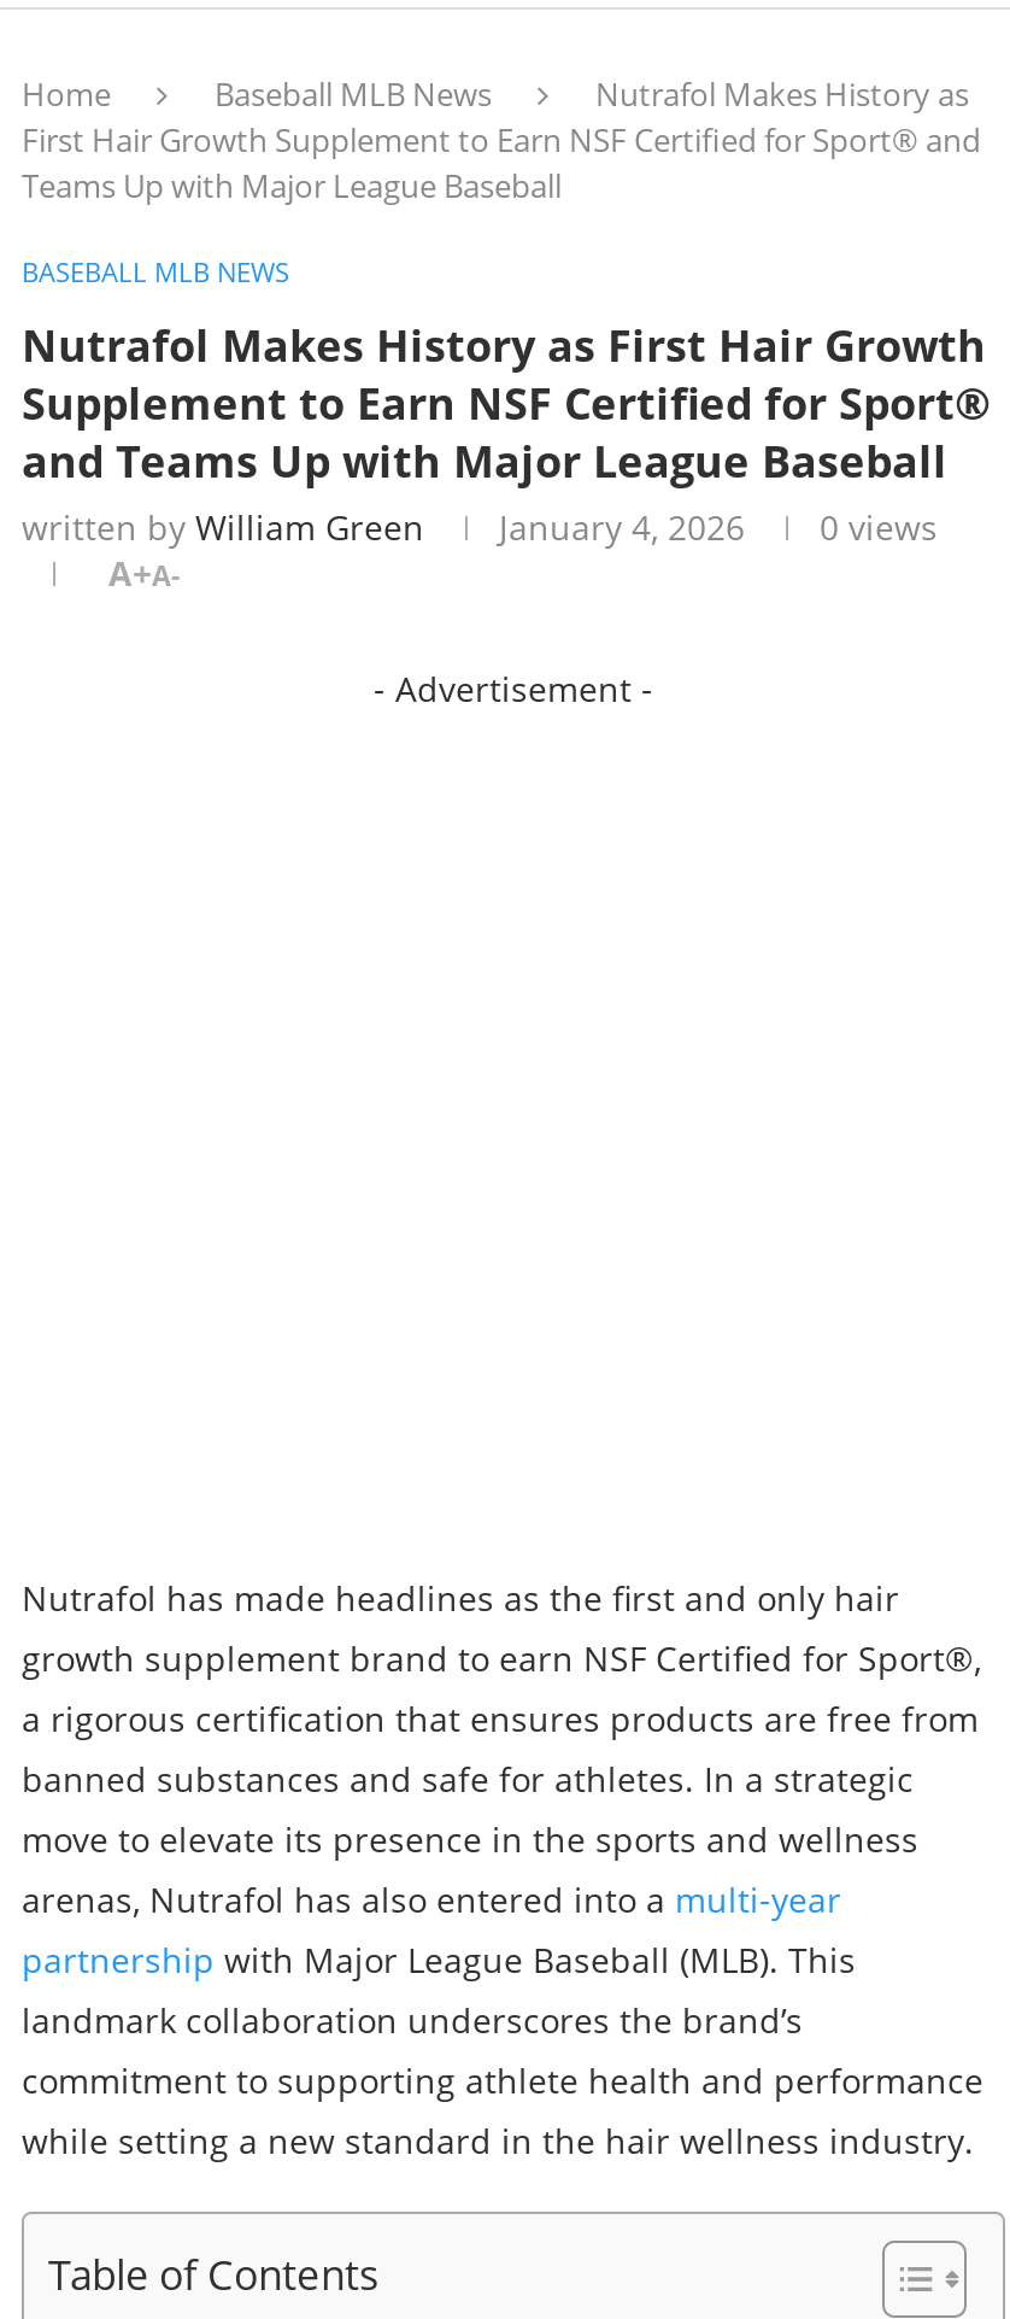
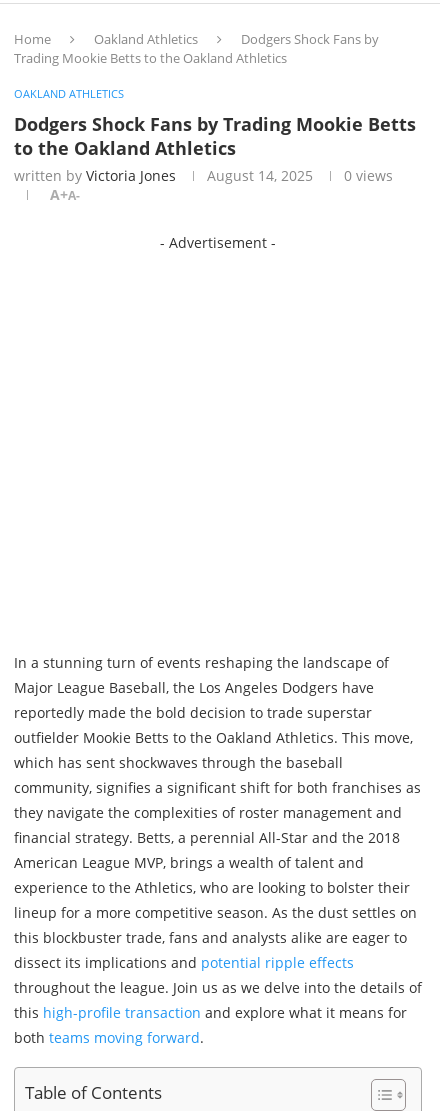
- Baseball MLB News
- Nutrafol Makes History as
- First Hair Growth Supplement to Earn NSF Certified for Sport® and
- Teams Up with Major League Baseball
+ Oakland Athletics
+ Dodgers Shock Fans by
+ Trading Mookie Betts to the Oakland Athletics

- BASEBALL MLB NEWS
+ OAKLAND ATHLETICS

- Nutrafol Makes History as First Hair Growth
- Supplement to Earn NSF Certified for Sport®
- and Teams Up with Major League Baseball
- written by William Green
- January 4, 2026
+ Dodgers Shock Fans by Trading Mookie Betts
+ to the Oakland Athletics
+ written by Victoria Jones
+ August 14, 2025

moved up: 0 views | A+A- | - Advertisement -

- Nutrafol has made headlines as the first and only hair
- growth supplement brand to earn NSF Certified for Sport®,
- a rigorous certification that ensures products are free from
- banned substances and safe for athletes. In a strategic
- move to elevate its presence in the sports and wellness
- arenas, Nutrafol has also entered into a multi-year
- partnership with Major League Baseball (MLB). This
- landmark collaboration underscores the brand’s
- commitment to supporting athlete health and performance
- while setting a new standard in the hair wellness industry.
+ In a stunning turn of events reshaping the landscape of
+ Major League Baseball, the Los Angeles Dodgers have
+ reportedly made the bold decision to trade superstar
+ outfielder Mookie Betts to the Oakland Athletics. This move,
+ which has sent shockwaves through the baseball
+ community, signifies a significant shift for both franchises as
+ they navigate the complexities of roster management and
+ financial strategy. Betts, a perennial All-Star and the 2018
+ American League MVP, brings a wealth of talent and
+ experience to the Athletics, who are looking to bolster their
+ lineup for a more competitive season. As the dust settles on
+ this blockbuster trade, fans and analysts alike are eager to
+ dissect its implications and potential ripple effects
+ throughout the league. Join us as we delve into the details of
+ this high-profile transaction and explore what it means for
+ both teams moving forward.
